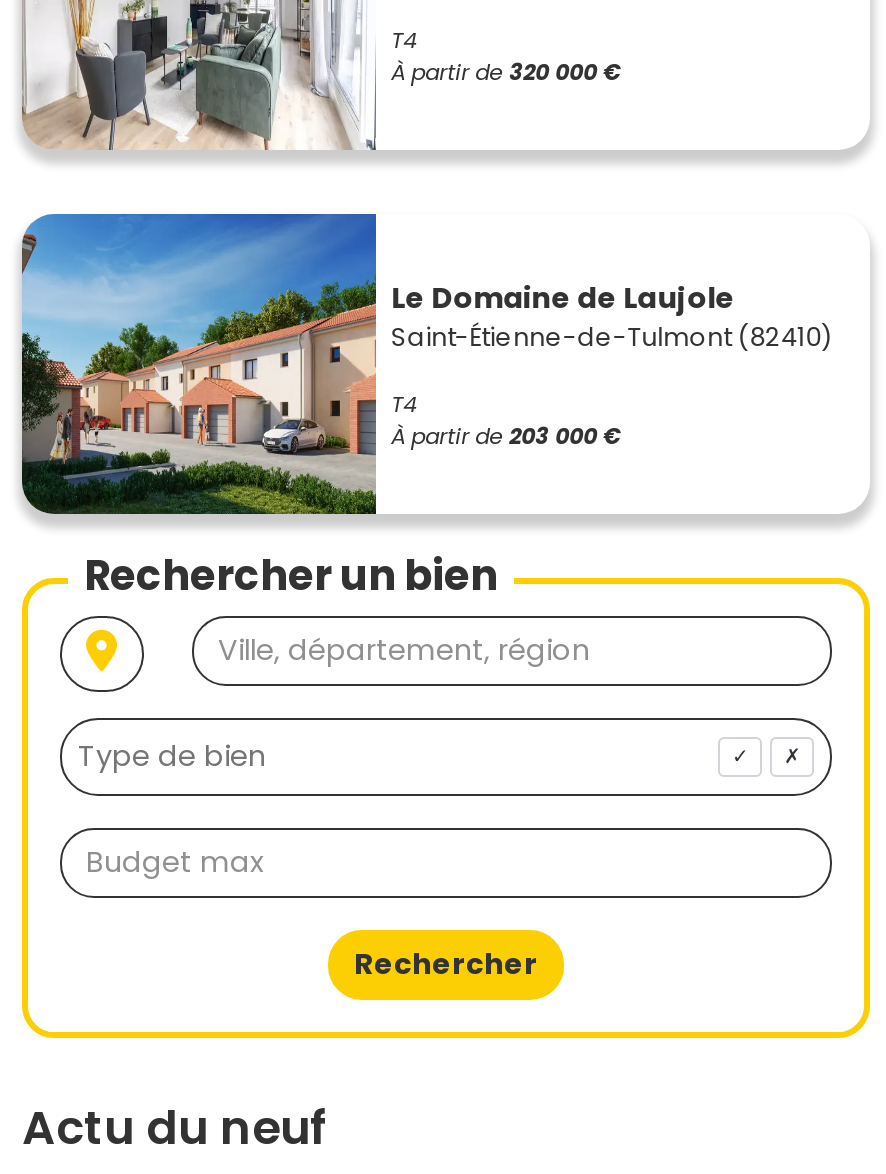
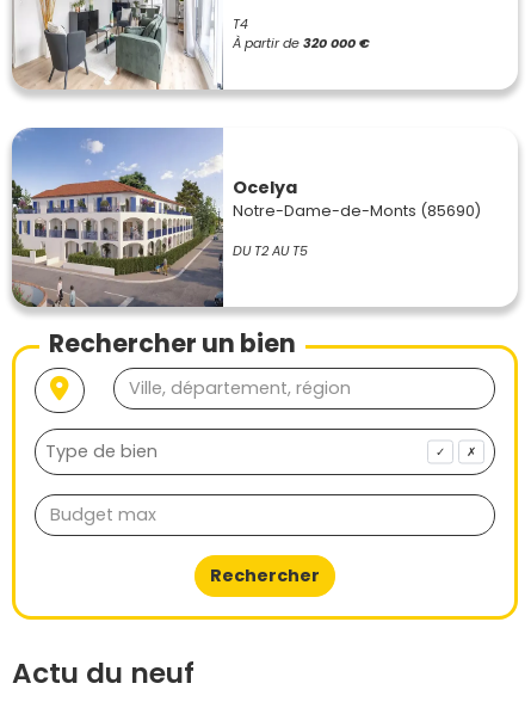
- [image]
- Le Domaine de Laujole
- Saint-Étienne-de-Tulmont (82410)
+ [image]
+ Ocelya
+ Notre-Dame-de-Monts (85690)

- T4
- À partir de 203 000 €
+ DU T2 AU T5
